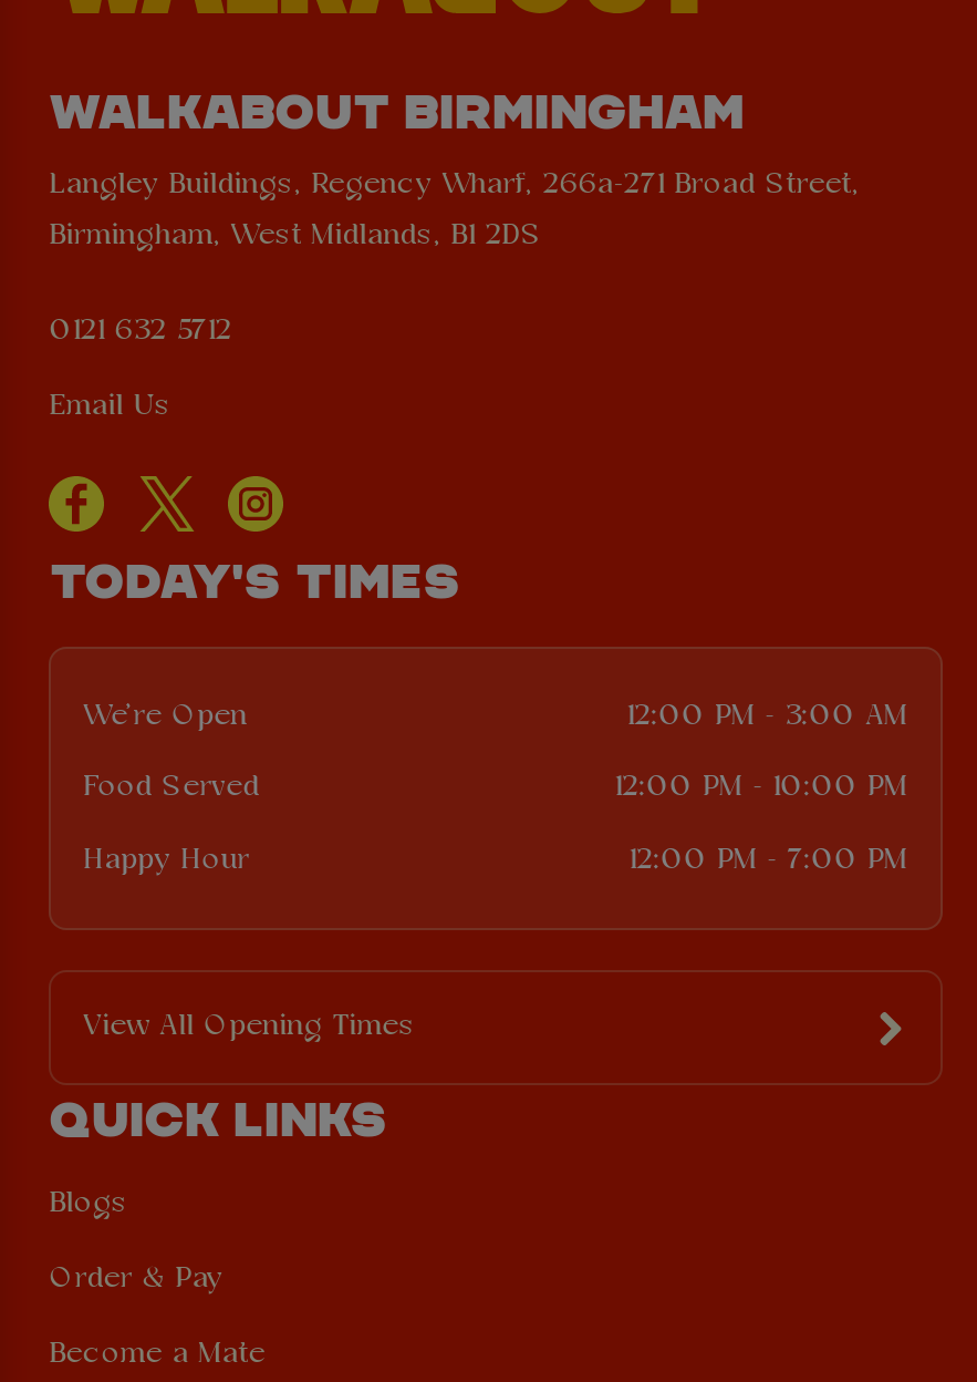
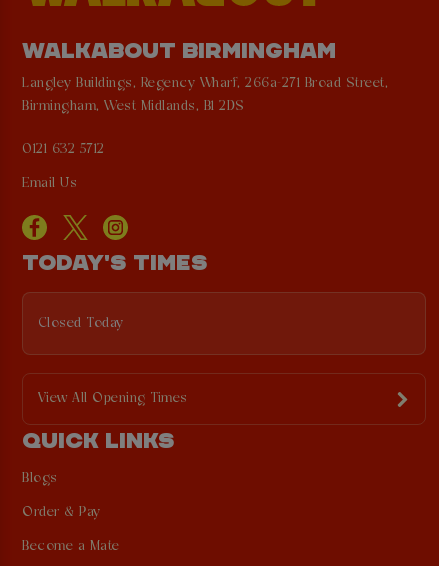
- We're Open
- 12:00 PM - 3:00 AM
- Food Served
- 12:00 PM - 10:00 PM
- Happy Hour
- 12:00 PM - 7:00 PM
+ Closed Today
